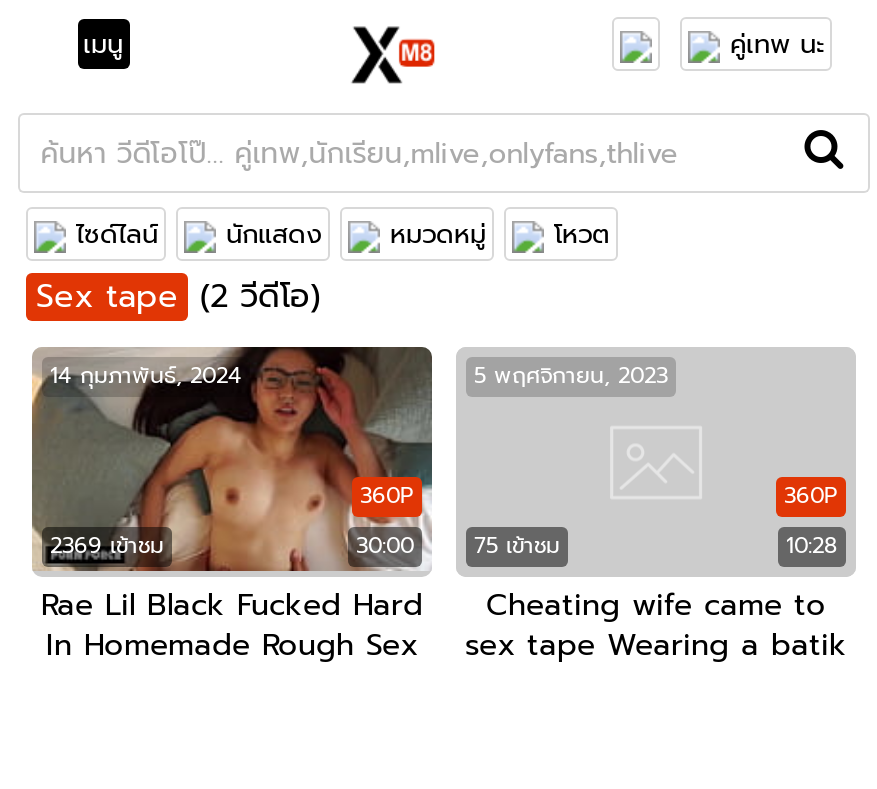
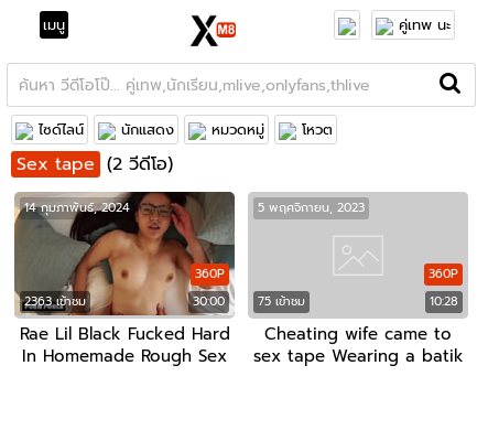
- 2369 เข้าชม
+ 2363 เข้าชม
